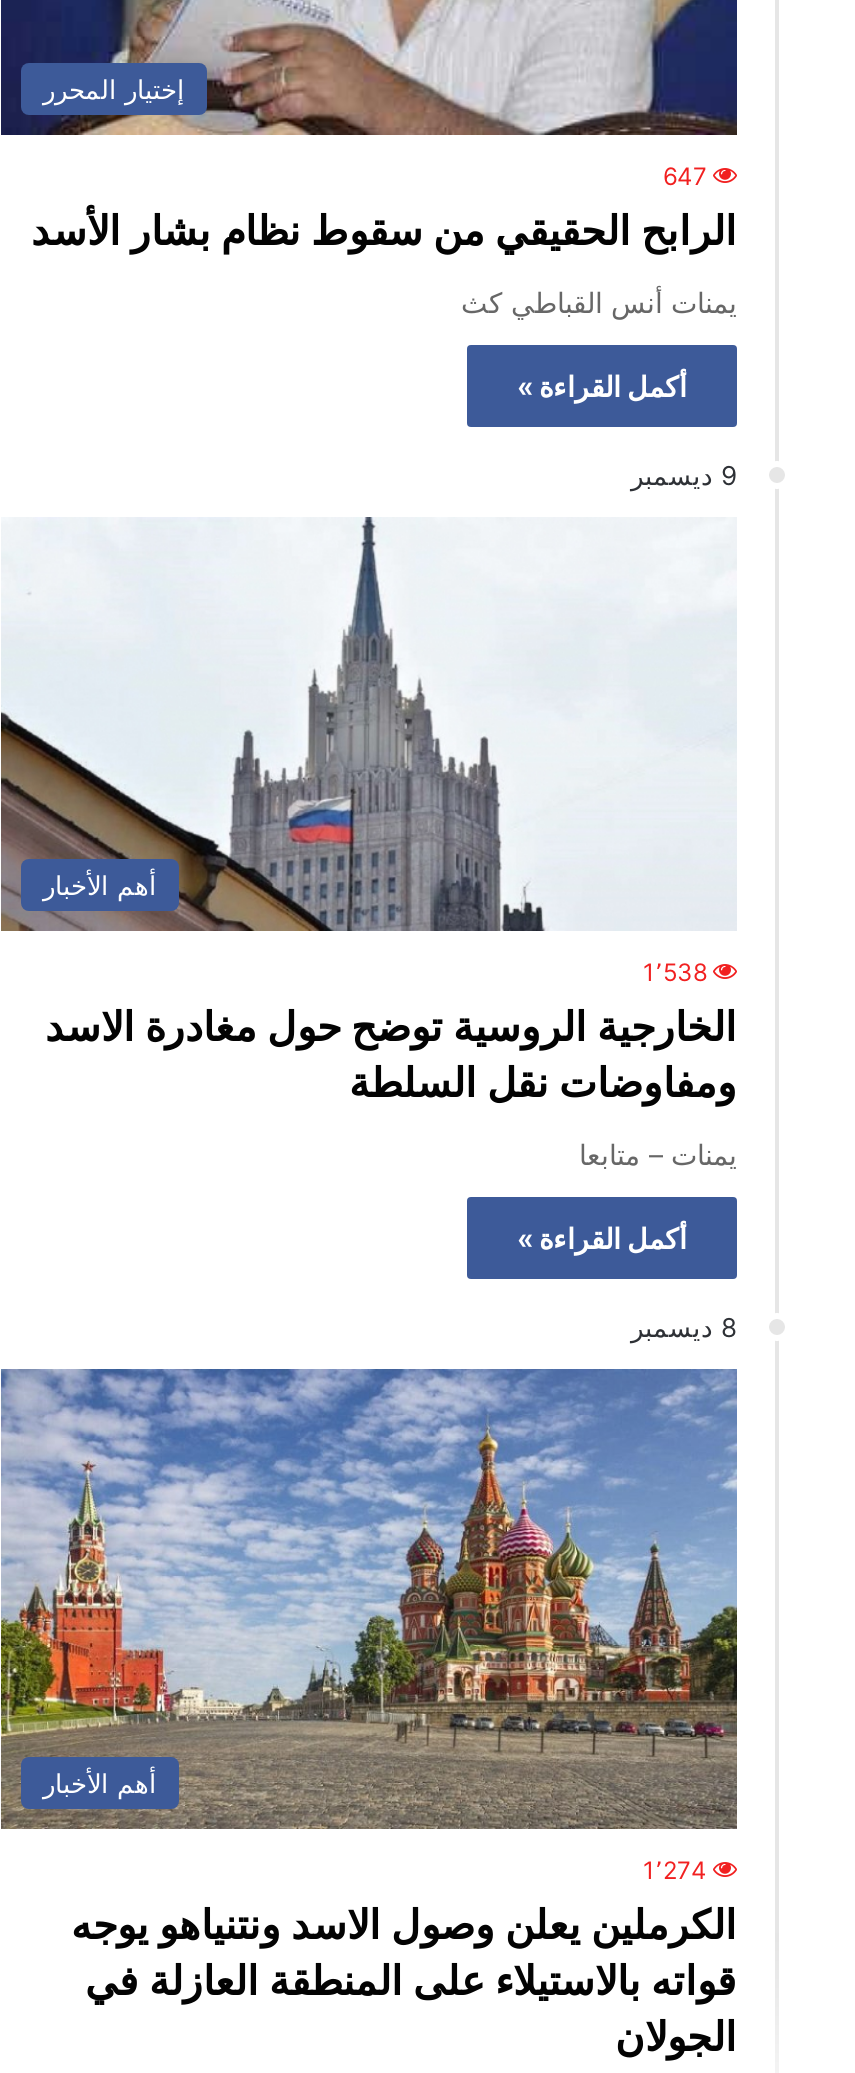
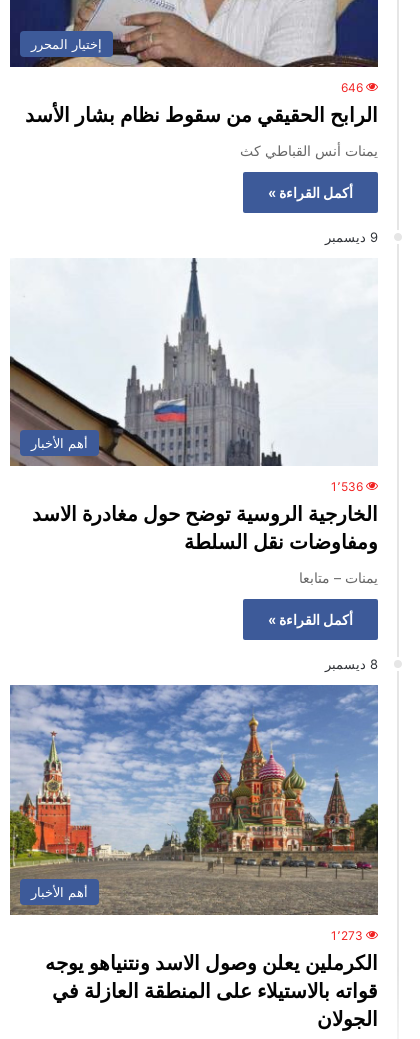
- 647
+ 646

- 1٬538
+ 1٬536

- 1٬274
+ 1٬273
